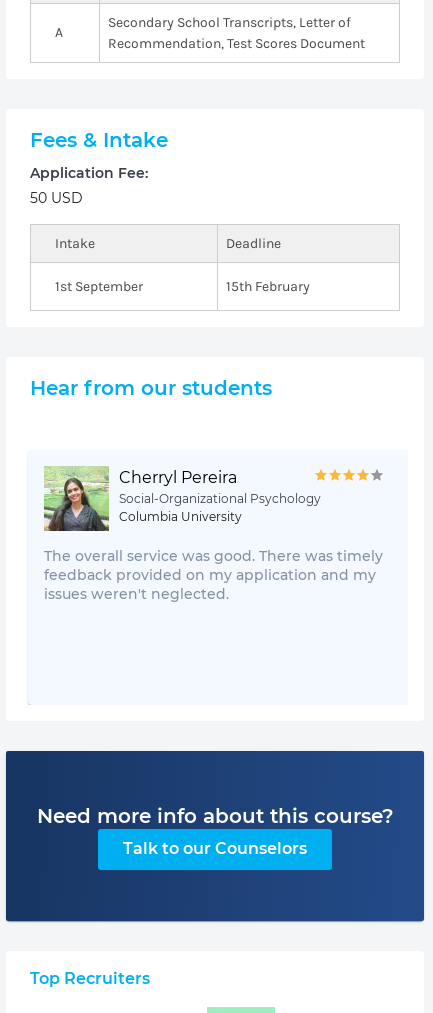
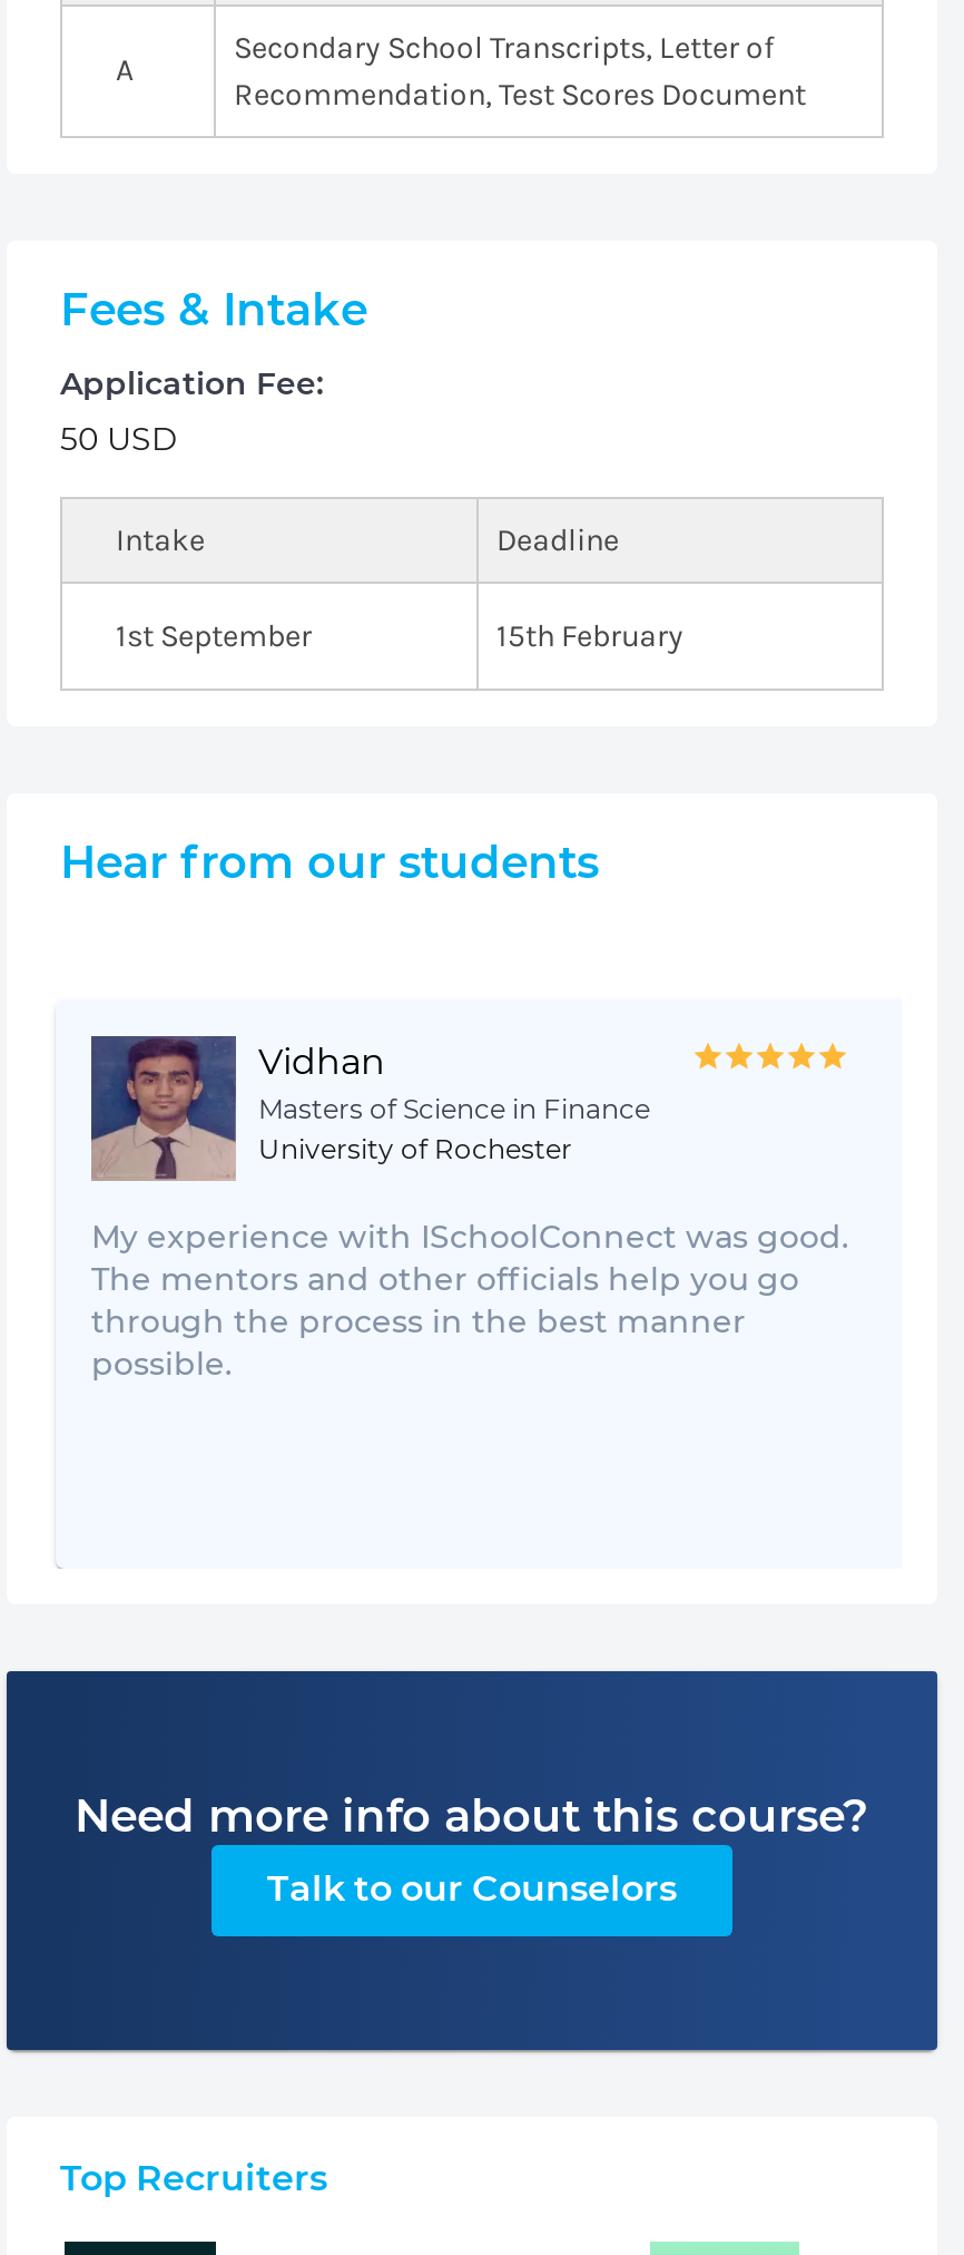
- [image]
- Cherryl Pereira
- Social-Organizational Psychology
- Columbia University
+ [image]
+ Vidhan
+ Masters of Science in Finance
+ University of Rochester

- The overall service was good. There was timely
- feedback provided on my application and my
- issues weren't neglected.
+ My experience with ISchoolConnect was good.
+ The mentors and other officials help you go
+ through the process in the best manner
+ possible.
